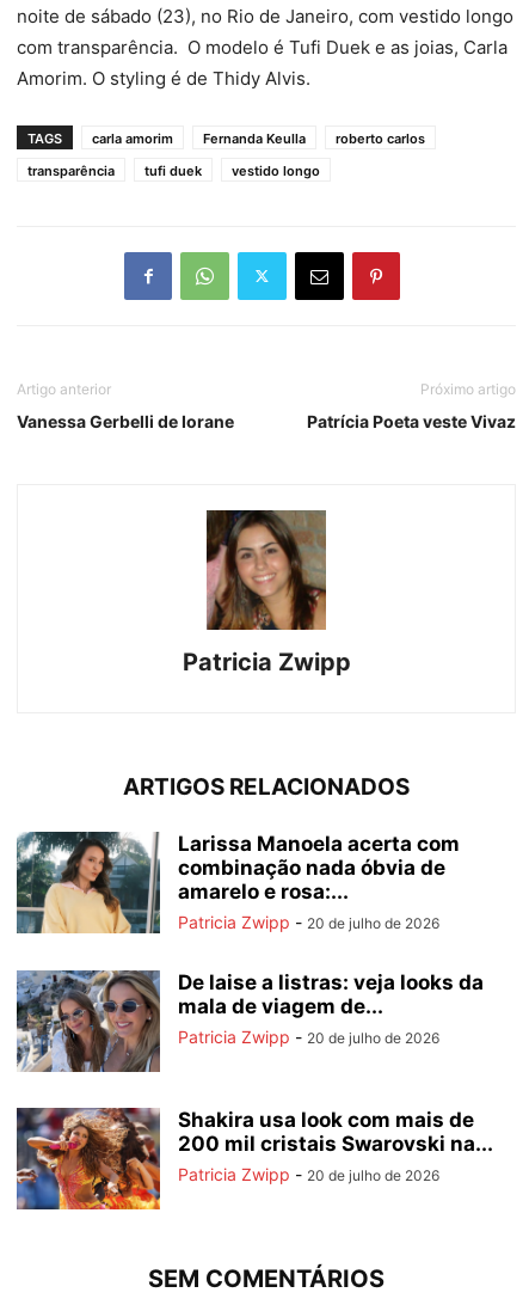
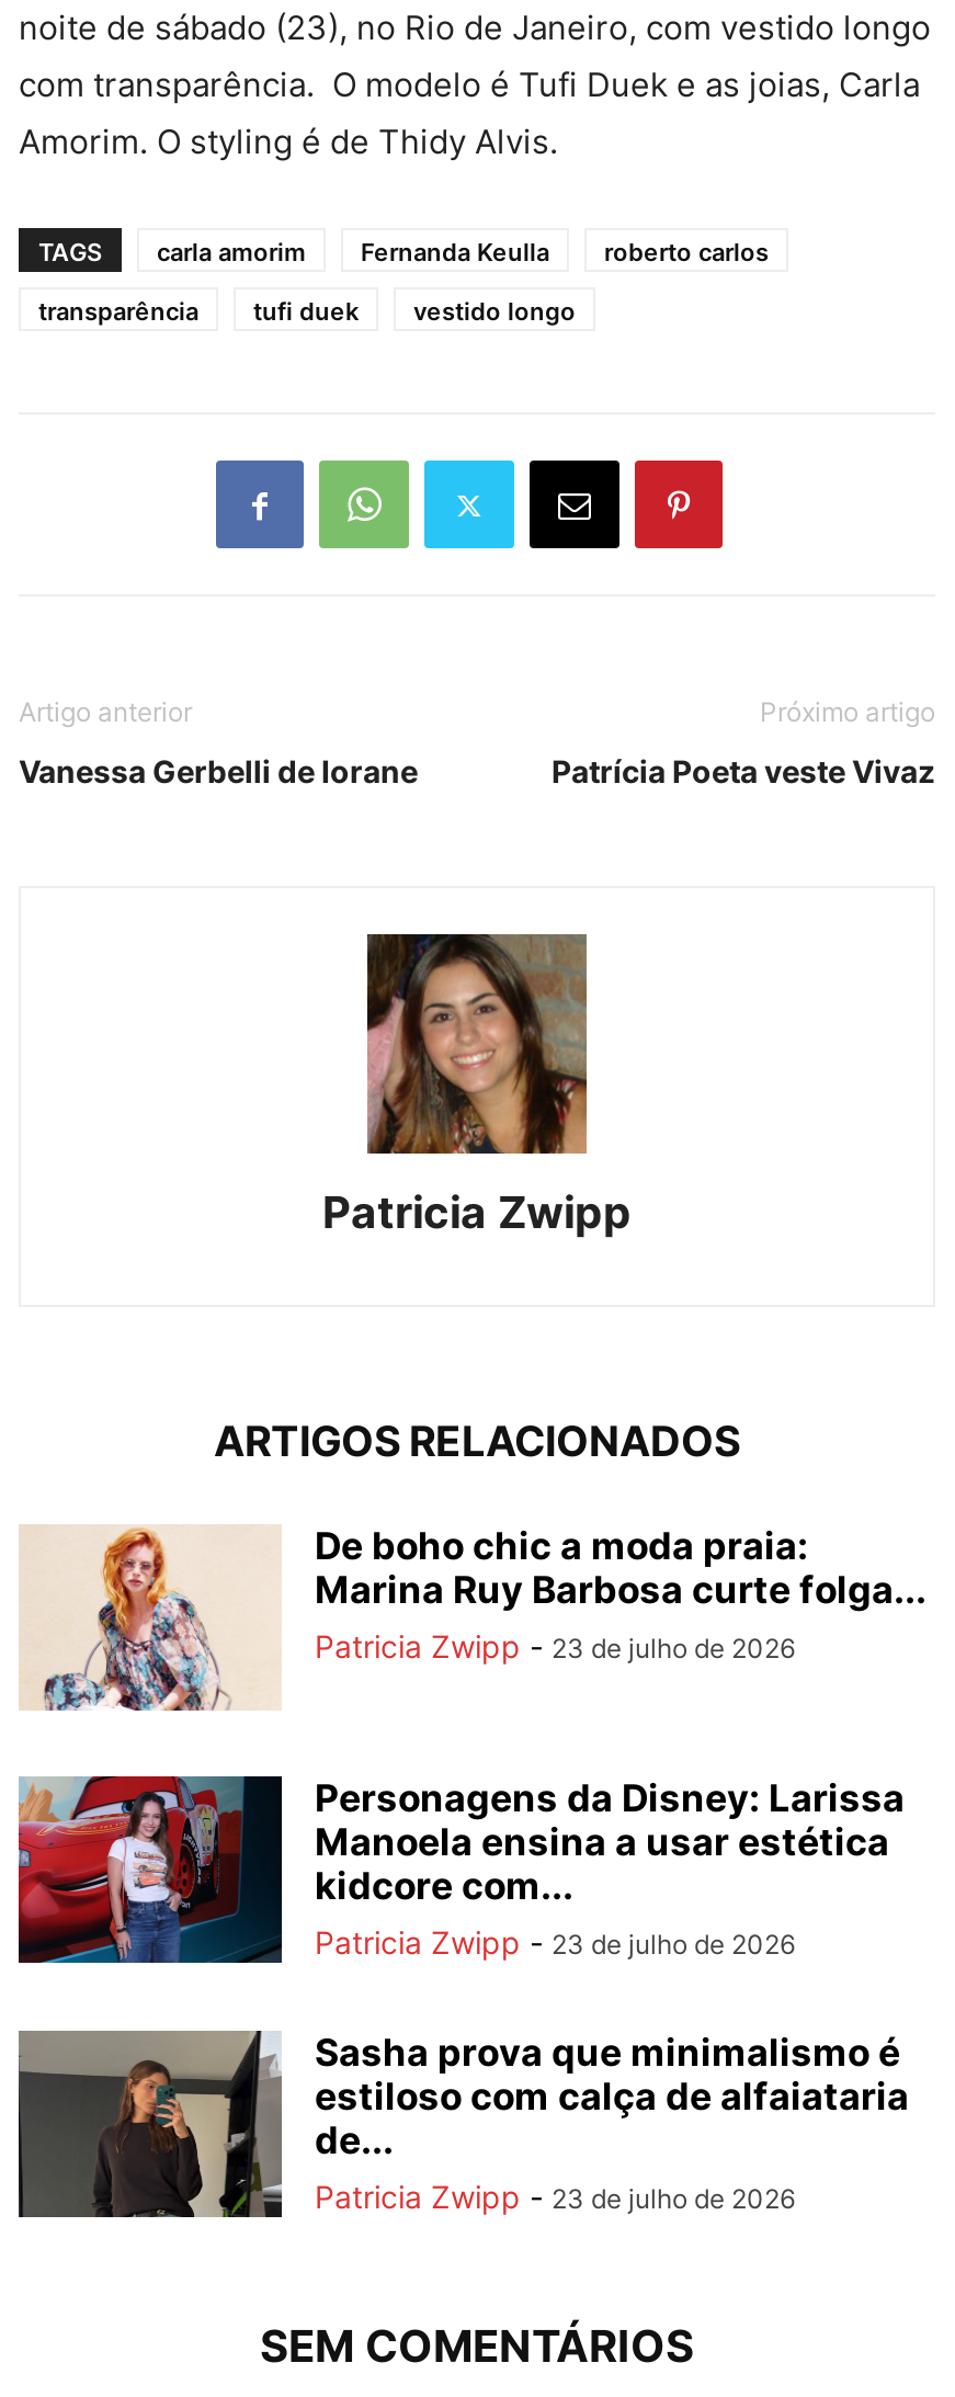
- [image]
- Larissa Manoela acerta com
- combinação nada óbvia de
- amarelo e rosa:...
- Patricia Zwipp - 20 de julho de 2026
+ [image]
+ De boho chic a moda praia:
+ Marina Ruy Barbosa curte folga...
+ Patricia Zwipp - 23 de julho de 2026

- [image]
- De laise a listras: veja looks da
- mala de viagem de...
- Patricia Zwipp - 20 de julho de 2026
+ [image]
+ Personagens da Disney: Larissa
+ Manoela ensina a usar estética
+ kidcore com...
+ Patricia Zwipp - 23 de julho de 2026

- [image]
- Shakira usa look com mais de
- 200 mil cristais Swarovski na...
- Patricia Zwipp - 20 de julho de 2026
+ [image]
+ Sasha prova que minimalismo é
+ estiloso com calça de alfaiataria
+ de...
+ Patricia Zwipp - 23 de julho de 2026
